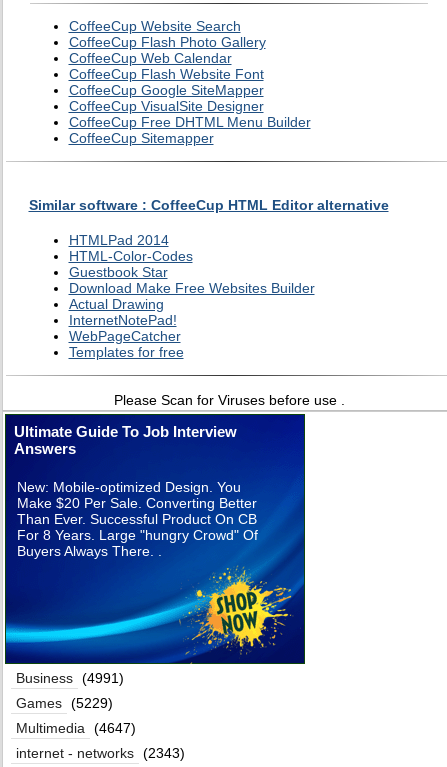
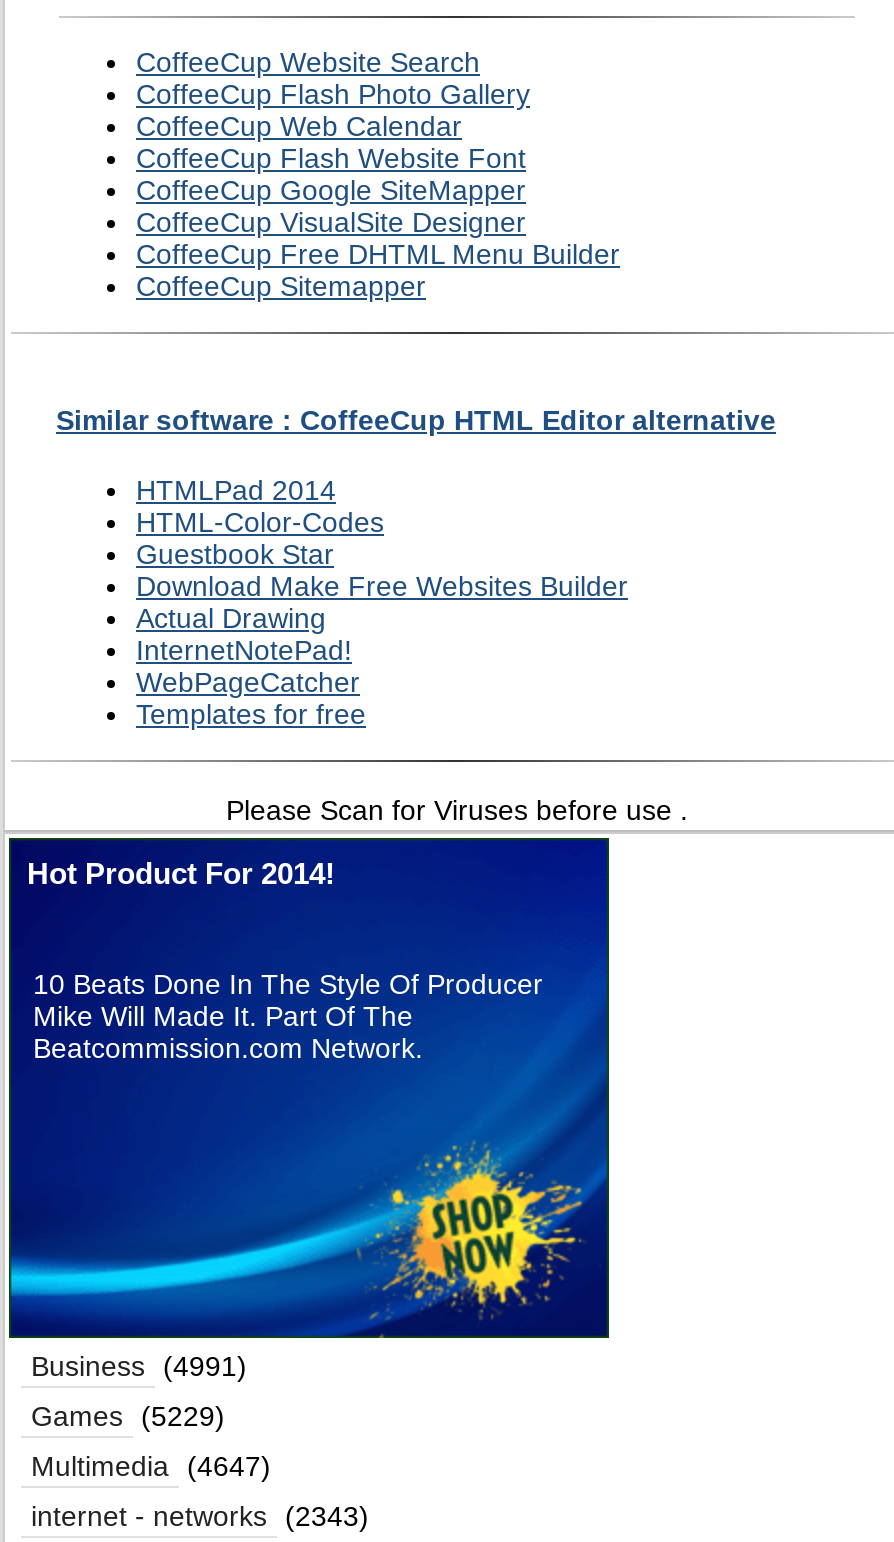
- Ultimate Guide To Job Interview
- Answers
+ Hot Product For 2014!

- New: Mobile-optimized Design. You
- Make $20 Per Sale. Converting Better
- Than Ever. Successful Product On CB
- For 8 Years. Large "hungry Crowd" Of
- Buyers Always There. .
+ 10 Beats Done In The Style Of Producer
+ Mike Will Made It. Part Of The
+ Beatcommission.com Network.
